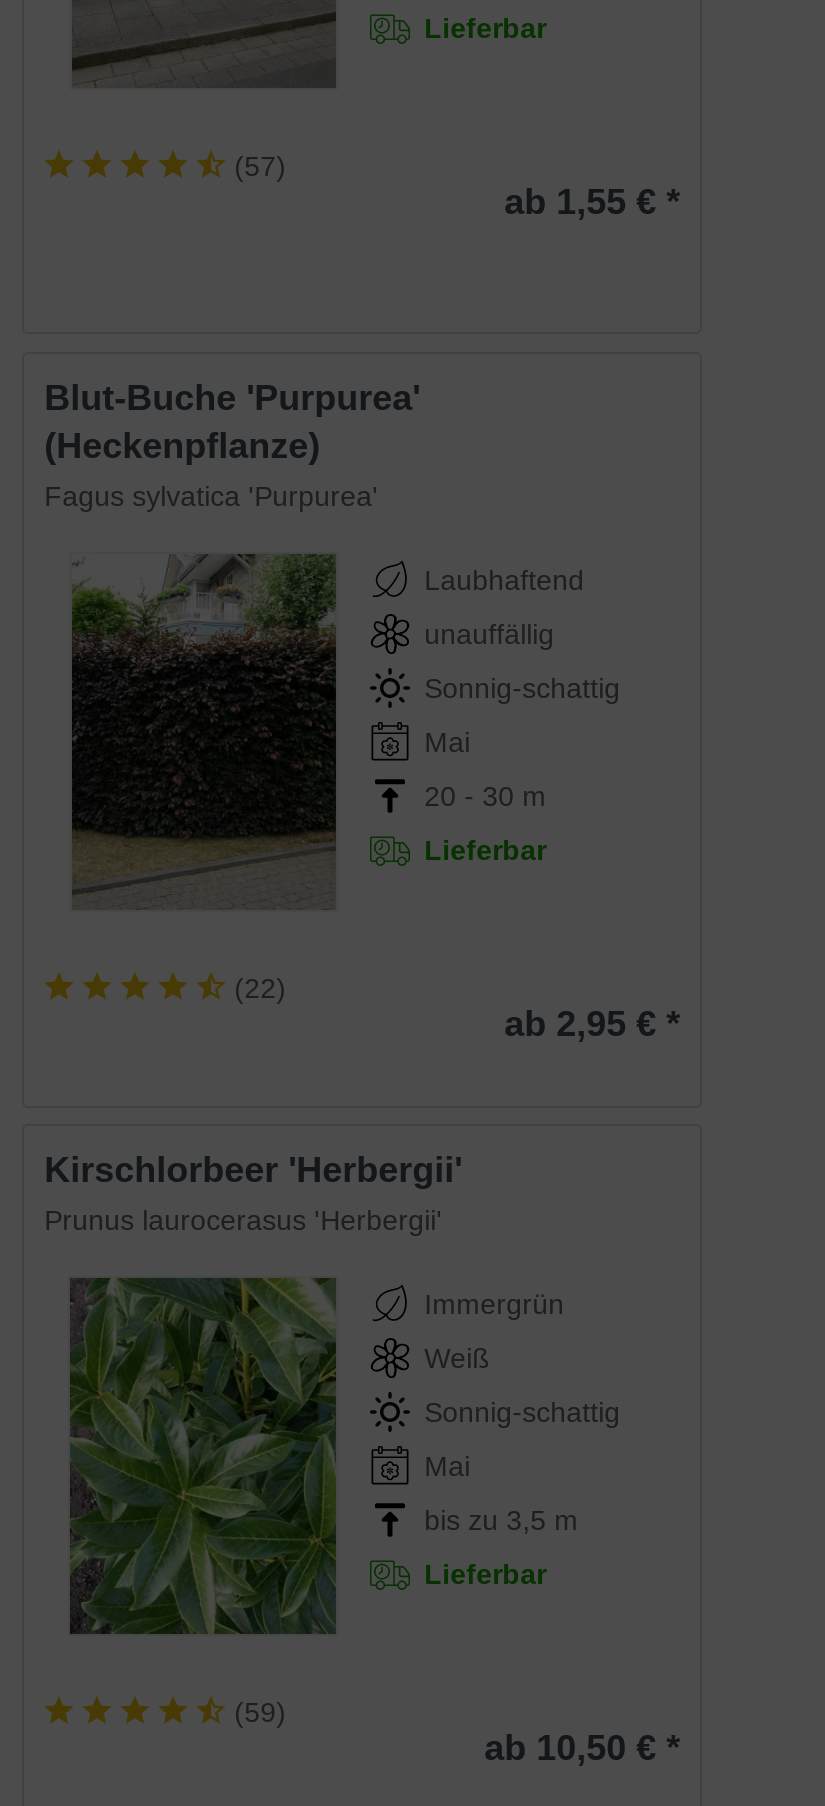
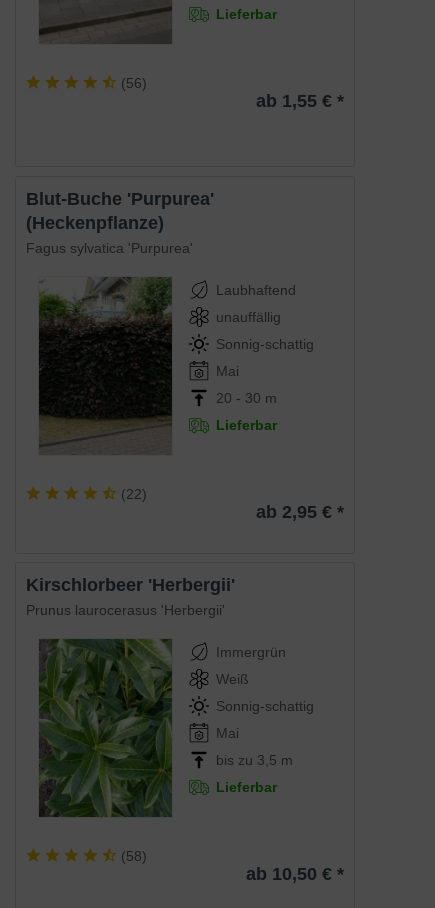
- (57)
+ (56)

- (59)
+ (58)
